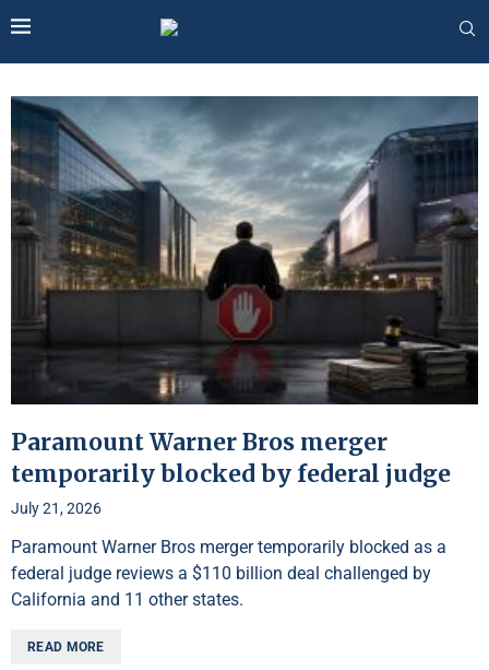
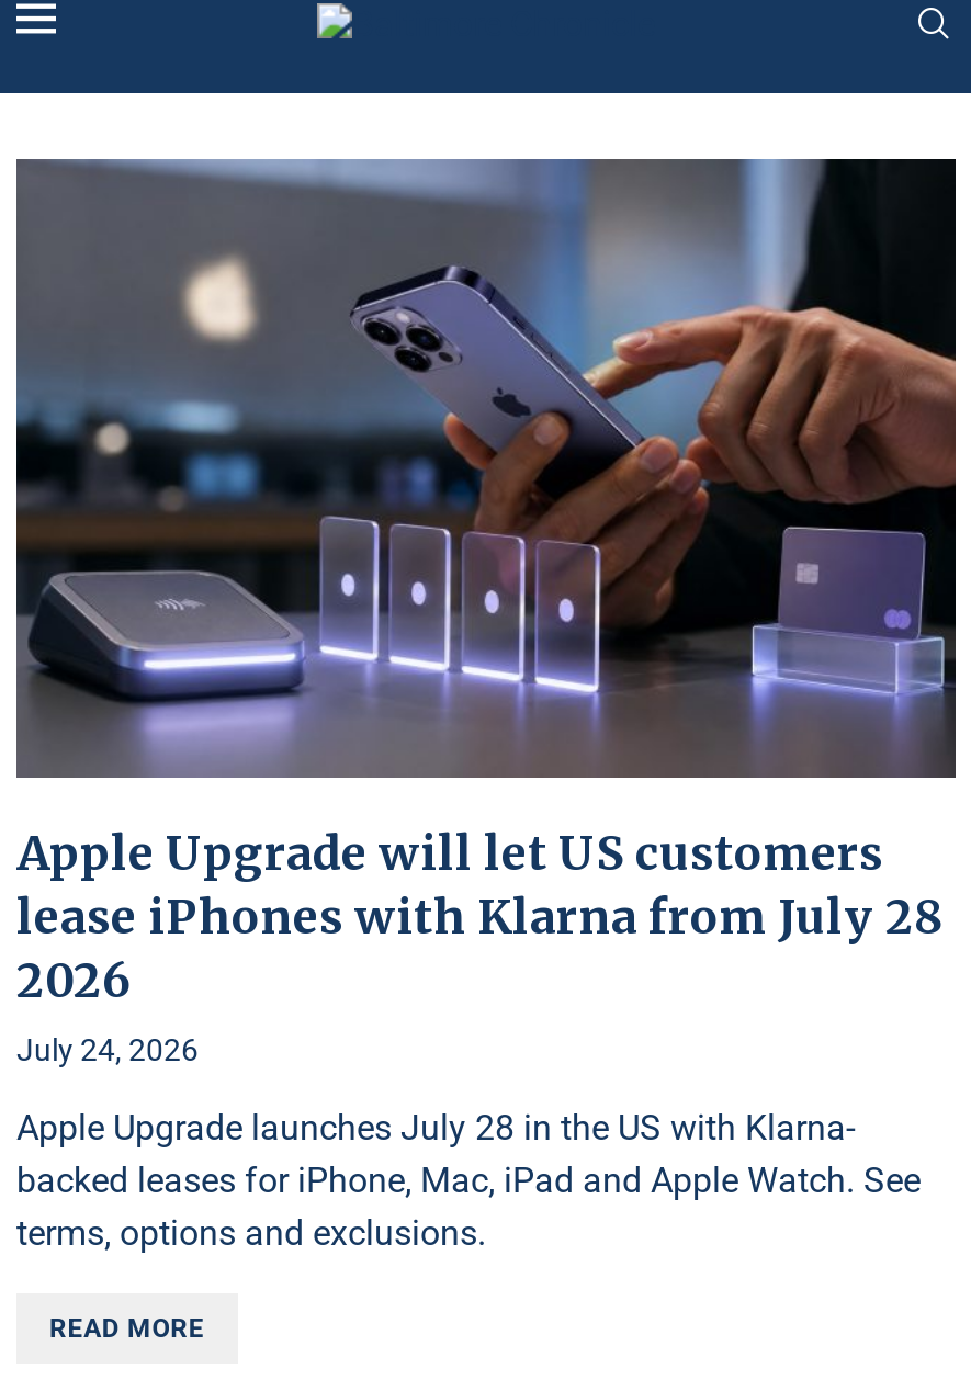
- [image]
- Paramount Warner Bros merger
- temporarily blocked by federal judge
- July 21, 2026
+ [image]
+ Apple Upgrade will let US customers
+ lease iPhones with Klarna from July 28
+ 2026
+ July 24, 2026

- Paramount Warner Bros merger temporarily blocked as a
- federal judge reviews a $110 billion deal challenged by
- California and 11 other states.
+ Apple Upgrade launches July 28 in the US with Klarna-
+ backed leases for iPhone, Mac, iPad and Apple Watch. See
+ terms, options and exclusions.
